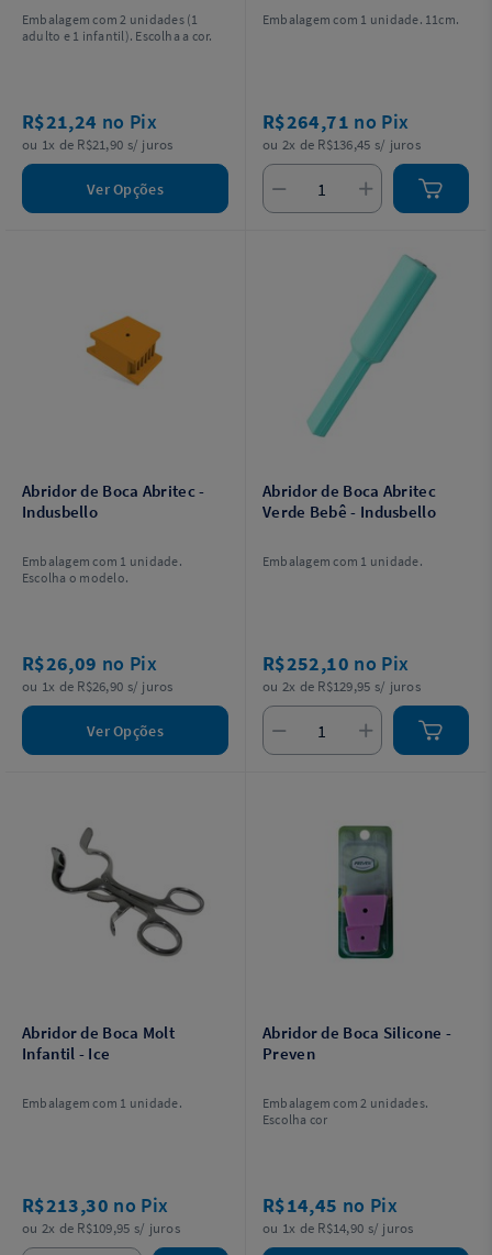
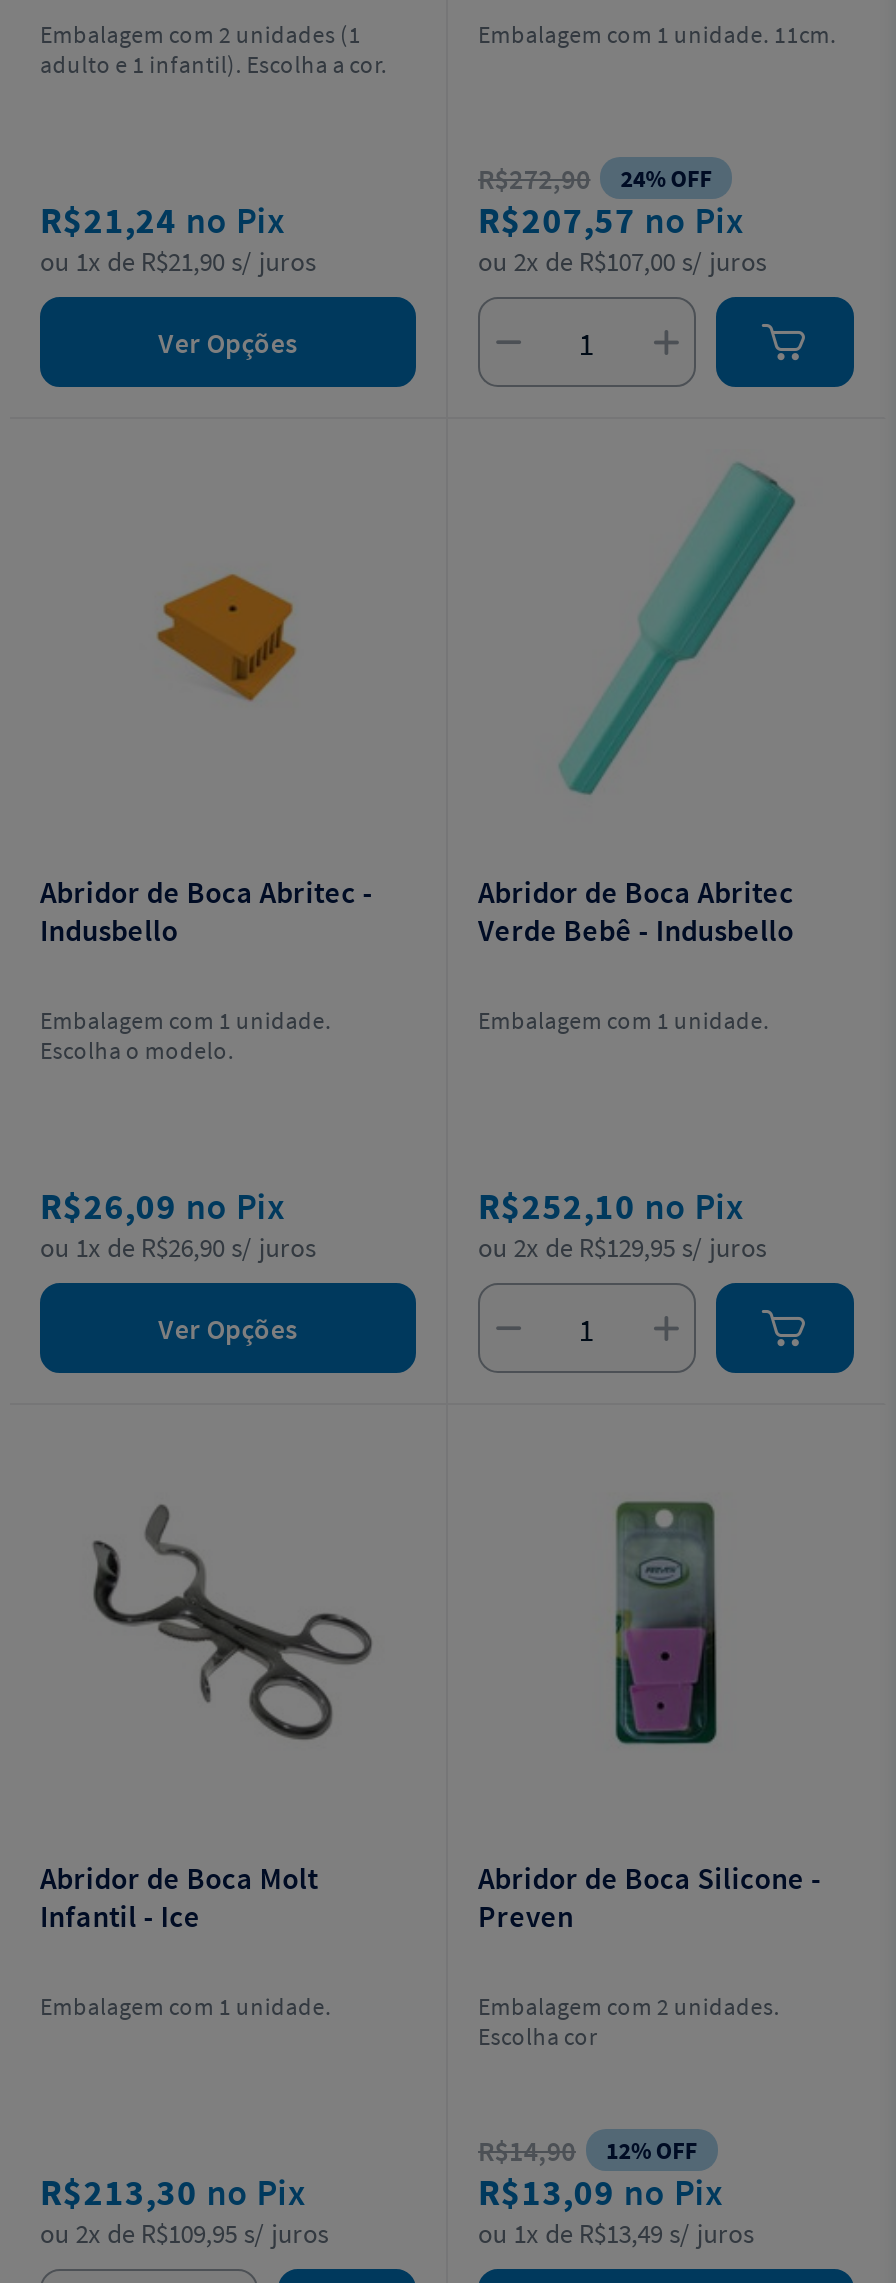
- R$264,71 no Pix
- ou 2x de R$136,45 s/ juros
+ R$272,90
+ 24% OFF
+ R$207,57 no Pix
+ ou 2x de R$107,00 s/ juros

- R$14,45 no Pix
- ou 1x de R$14,90 s/ juros
+ R$14,90
+ 12% OFF
+ R$13,09 no Pix
+ ou 1x de R$13,49 s/ juros
